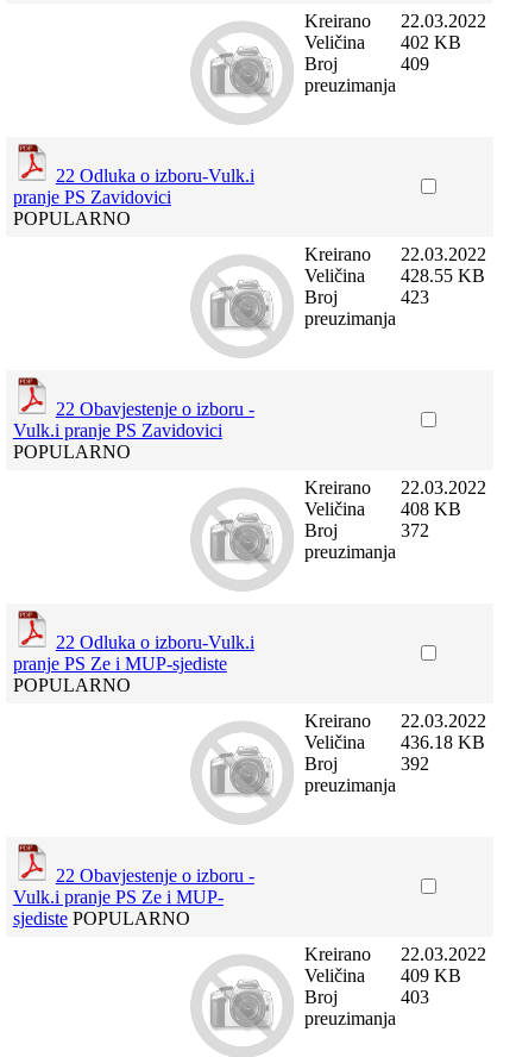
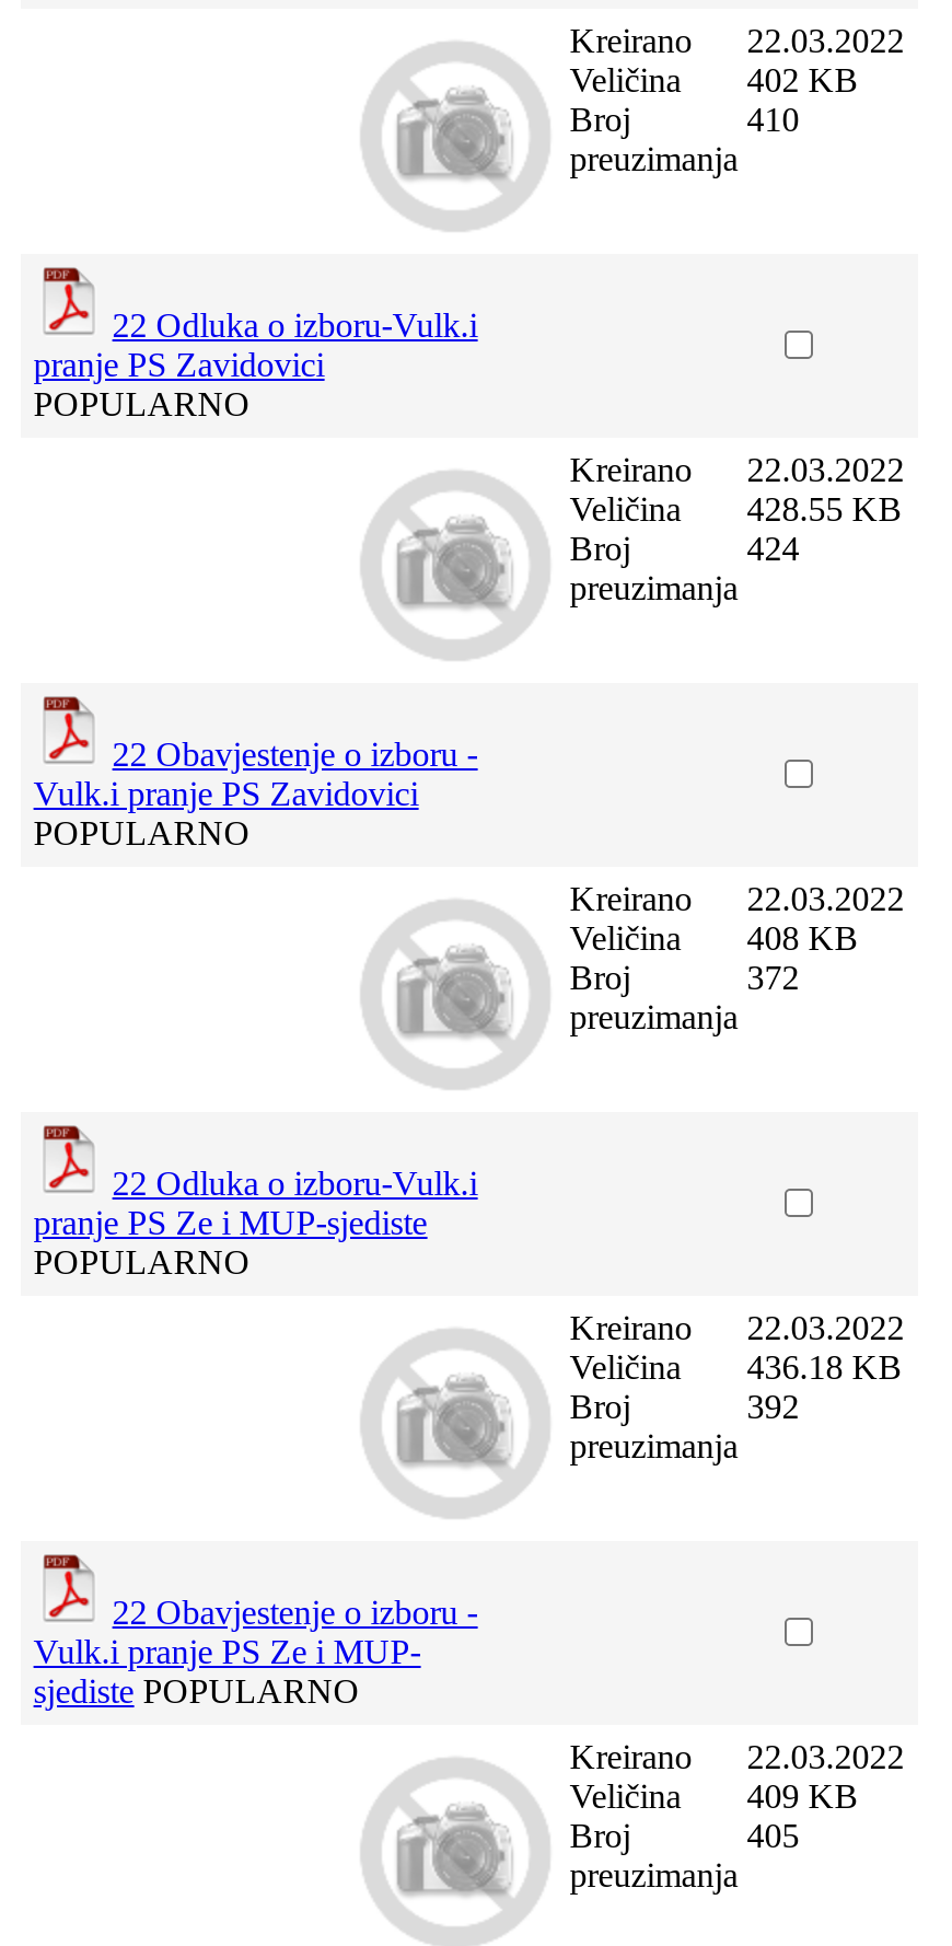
- 409
+ 410

- 423
+ 424

- 403
+ 405
